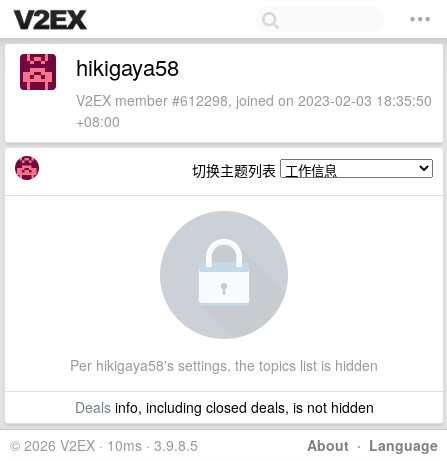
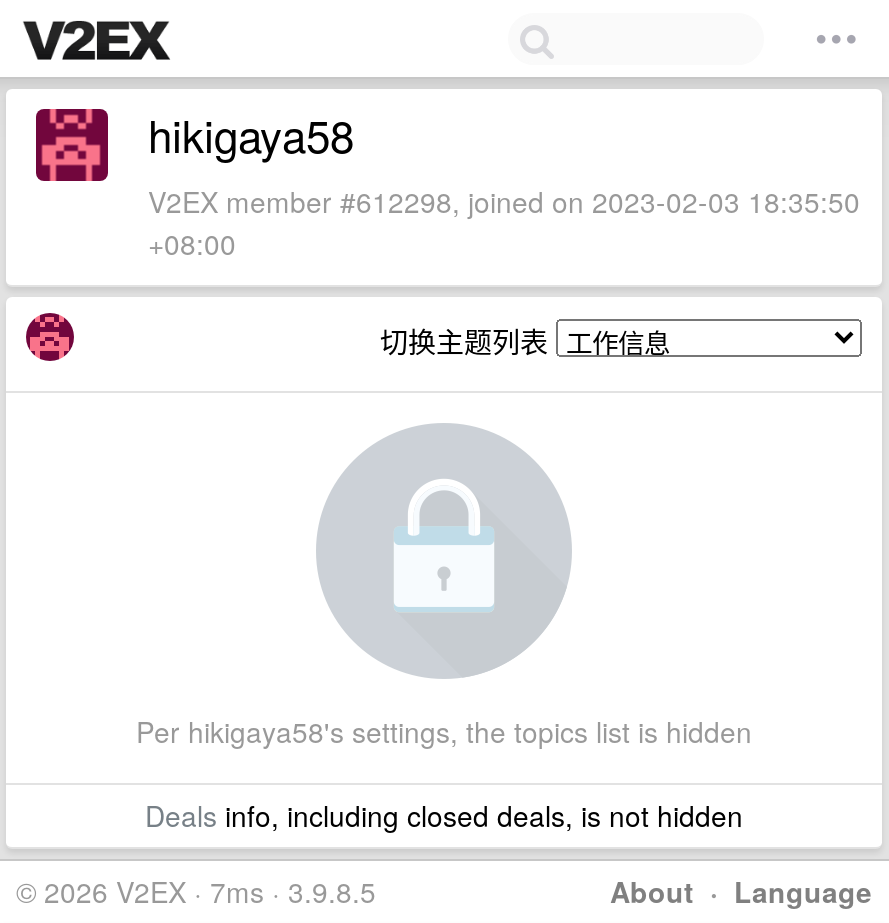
- © 2026 V2EX · 10ms · 3.9.8.5
+ © 2026 V2EX · 7ms · 3.9.8.5
